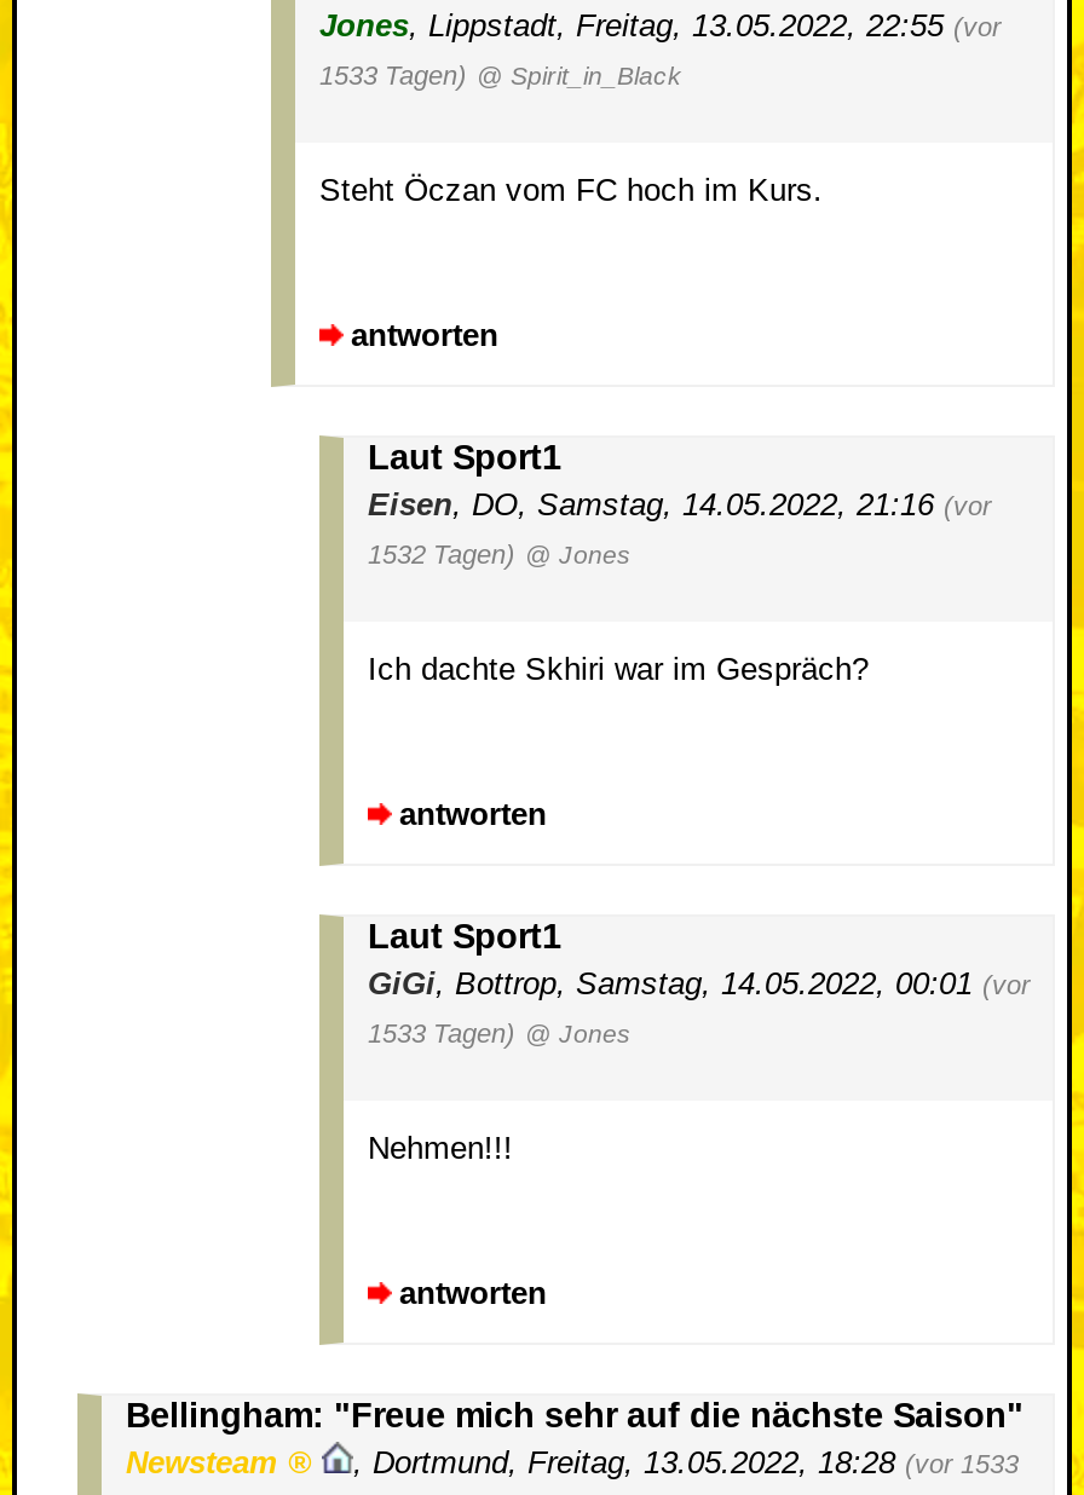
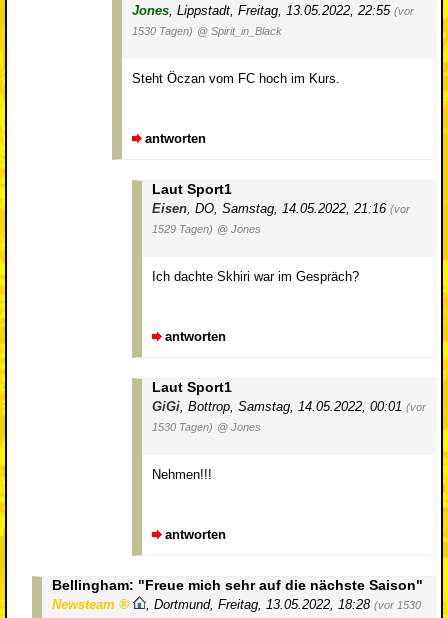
- 1533 Tagen) @ Spirit_in_Black
+ 1530 Tagen) @ Spirit_in_Black

- 1532 Tagen) @ Jones
+ 1529 Tagen) @ Jones

- 1533 Tagen) @ Jones
+ 1530 Tagen) @ Jones

- , Dortmund, Freitag, 13.05.2022, 18:28 (vor 1533
+ , Dortmund, Freitag, 13.05.2022, 18:28 (vor 1530
